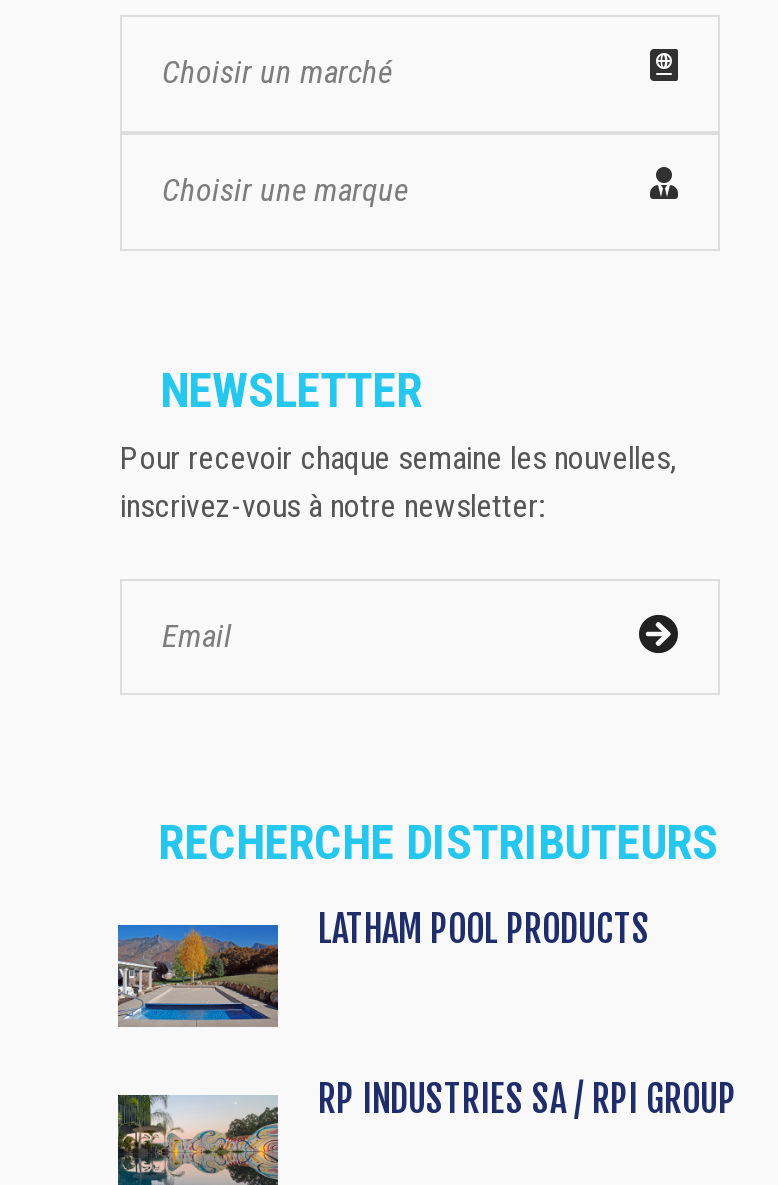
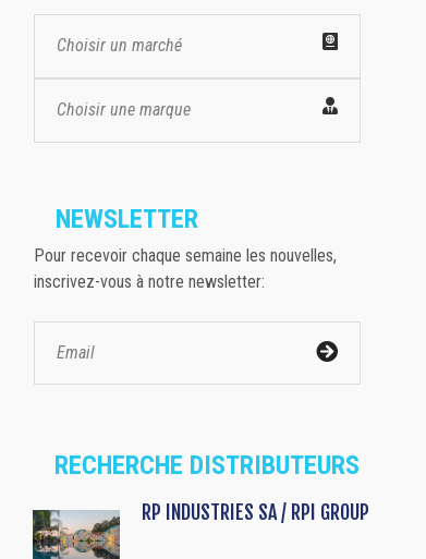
- [image]
- LATHAM POOL PRODUCTS
